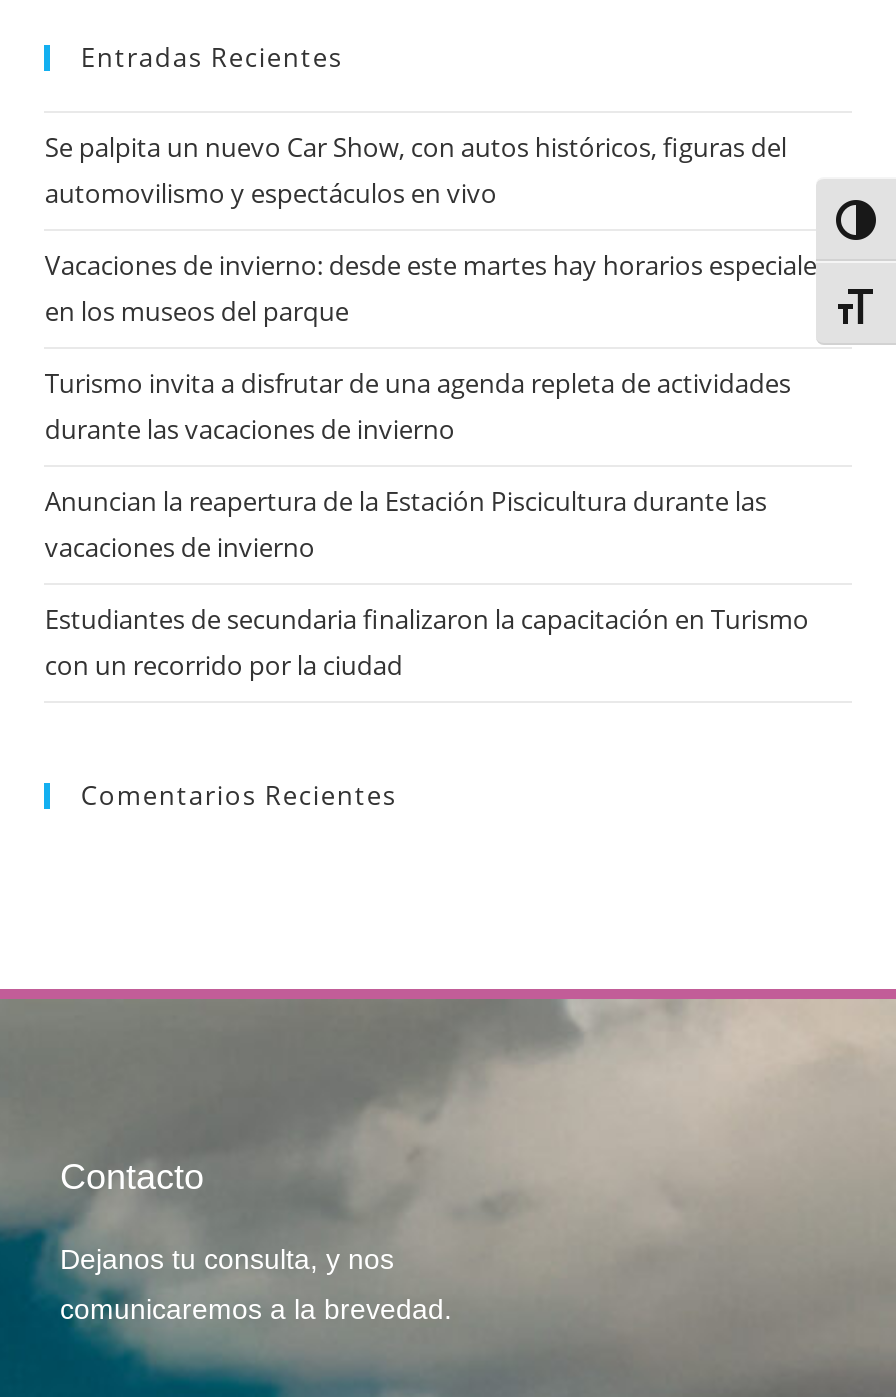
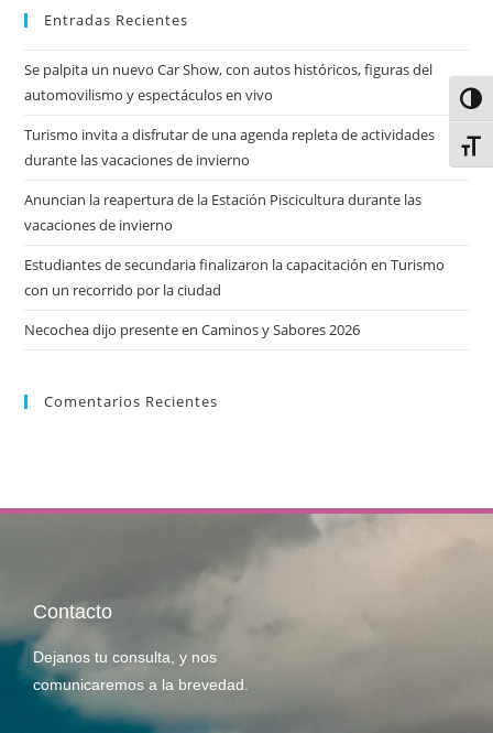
- Vacaciones de invierno: desde este martes hay horarios especiales
- en los museos del parque

moved up: Turismo invita a disfrutar de una agenda repleta de actividades | durante las vacaciones de invierno | Anuncian la reapertura de la Estación Piscicultura durante las | vacaciones de invierno | Estudiantes de secundaria finalizaron la capacitación en Turismo | con un recorrido por la ciudad

+ Necochea dijo presente en Caminos y Sabores 2026
